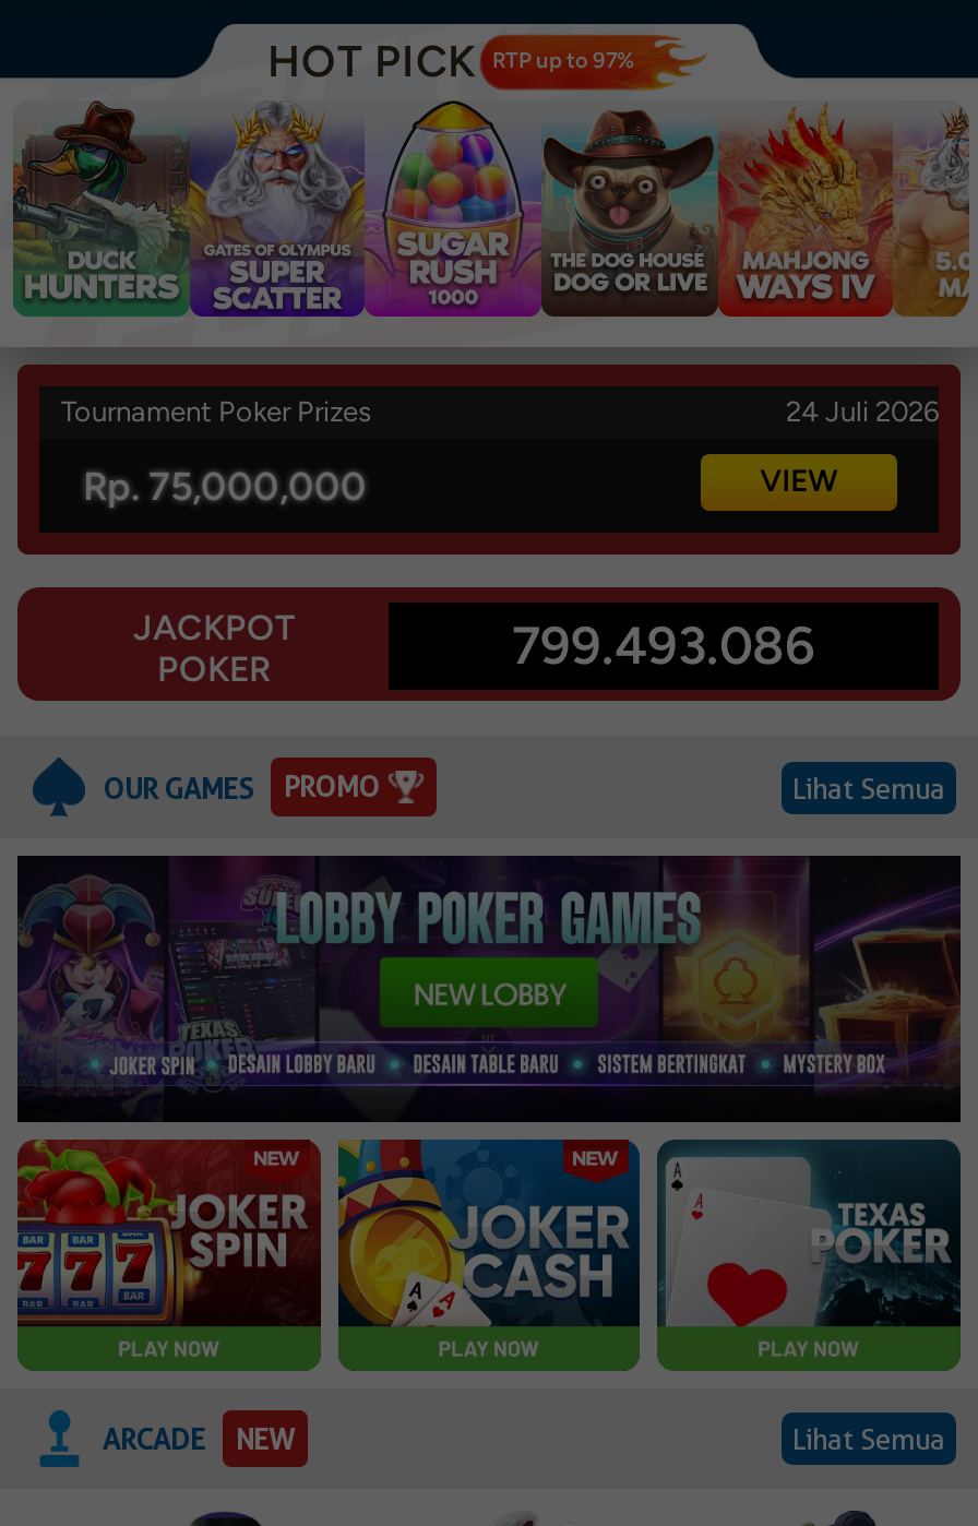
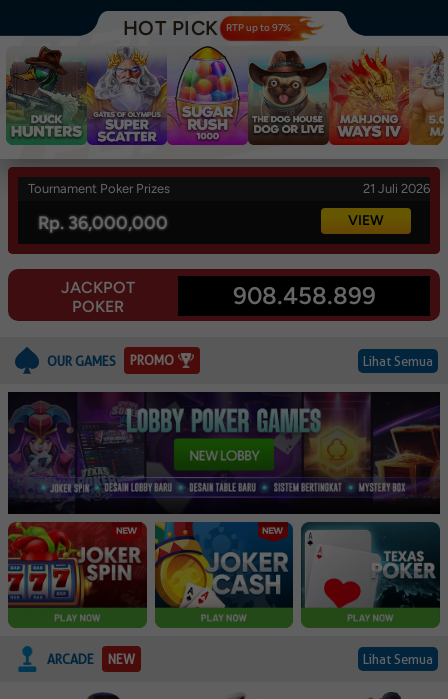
- 24 Juli 2026
+ 21 Juli 2026

- Rp. 75,000,000
+ Rp. 36,000,000

- 799.493.086
+ 908.458.899
